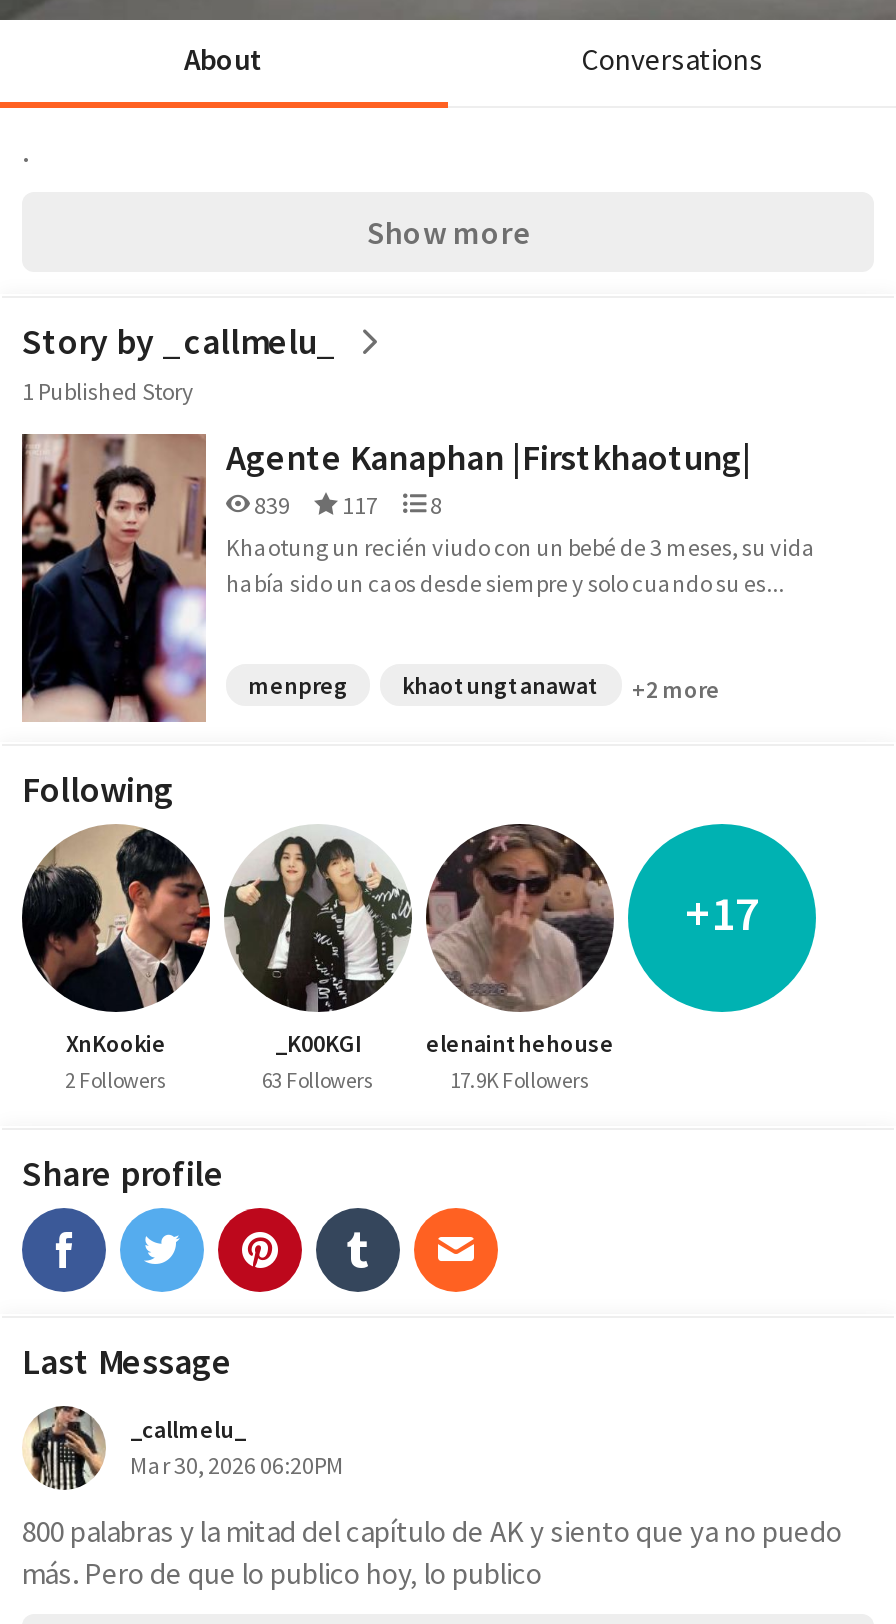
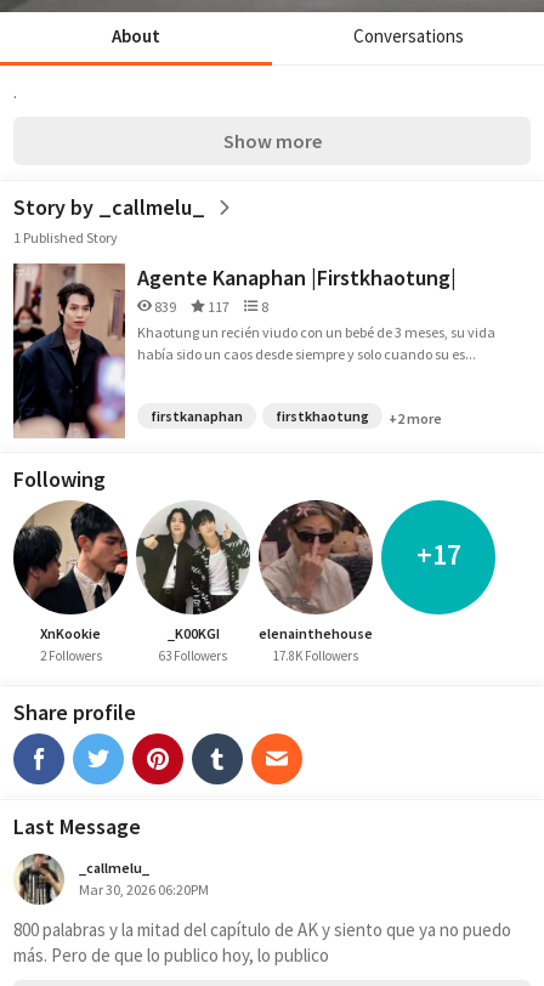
- menpreg
- khaotungtanawat
+ firstkanaphan
+ firstkhaotung

- 17.9K Followers
+ 17.8K Followers
